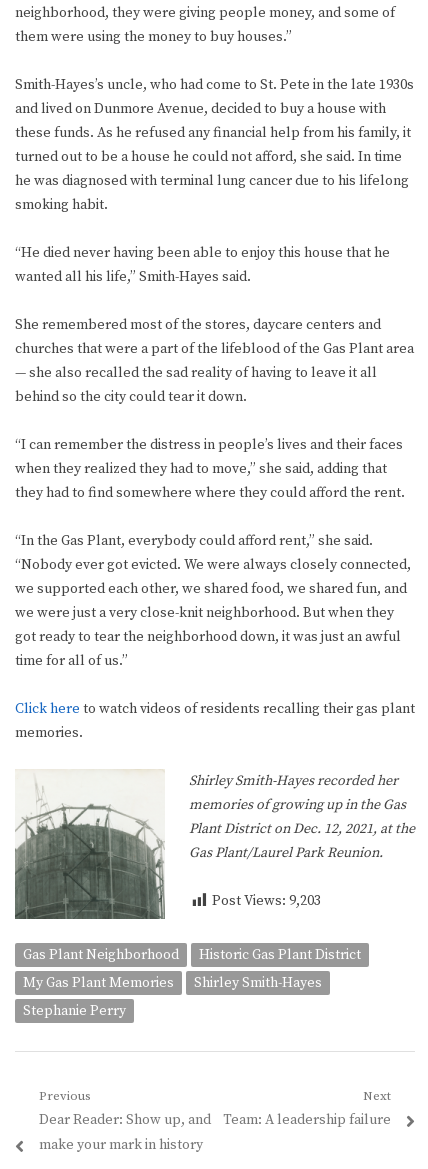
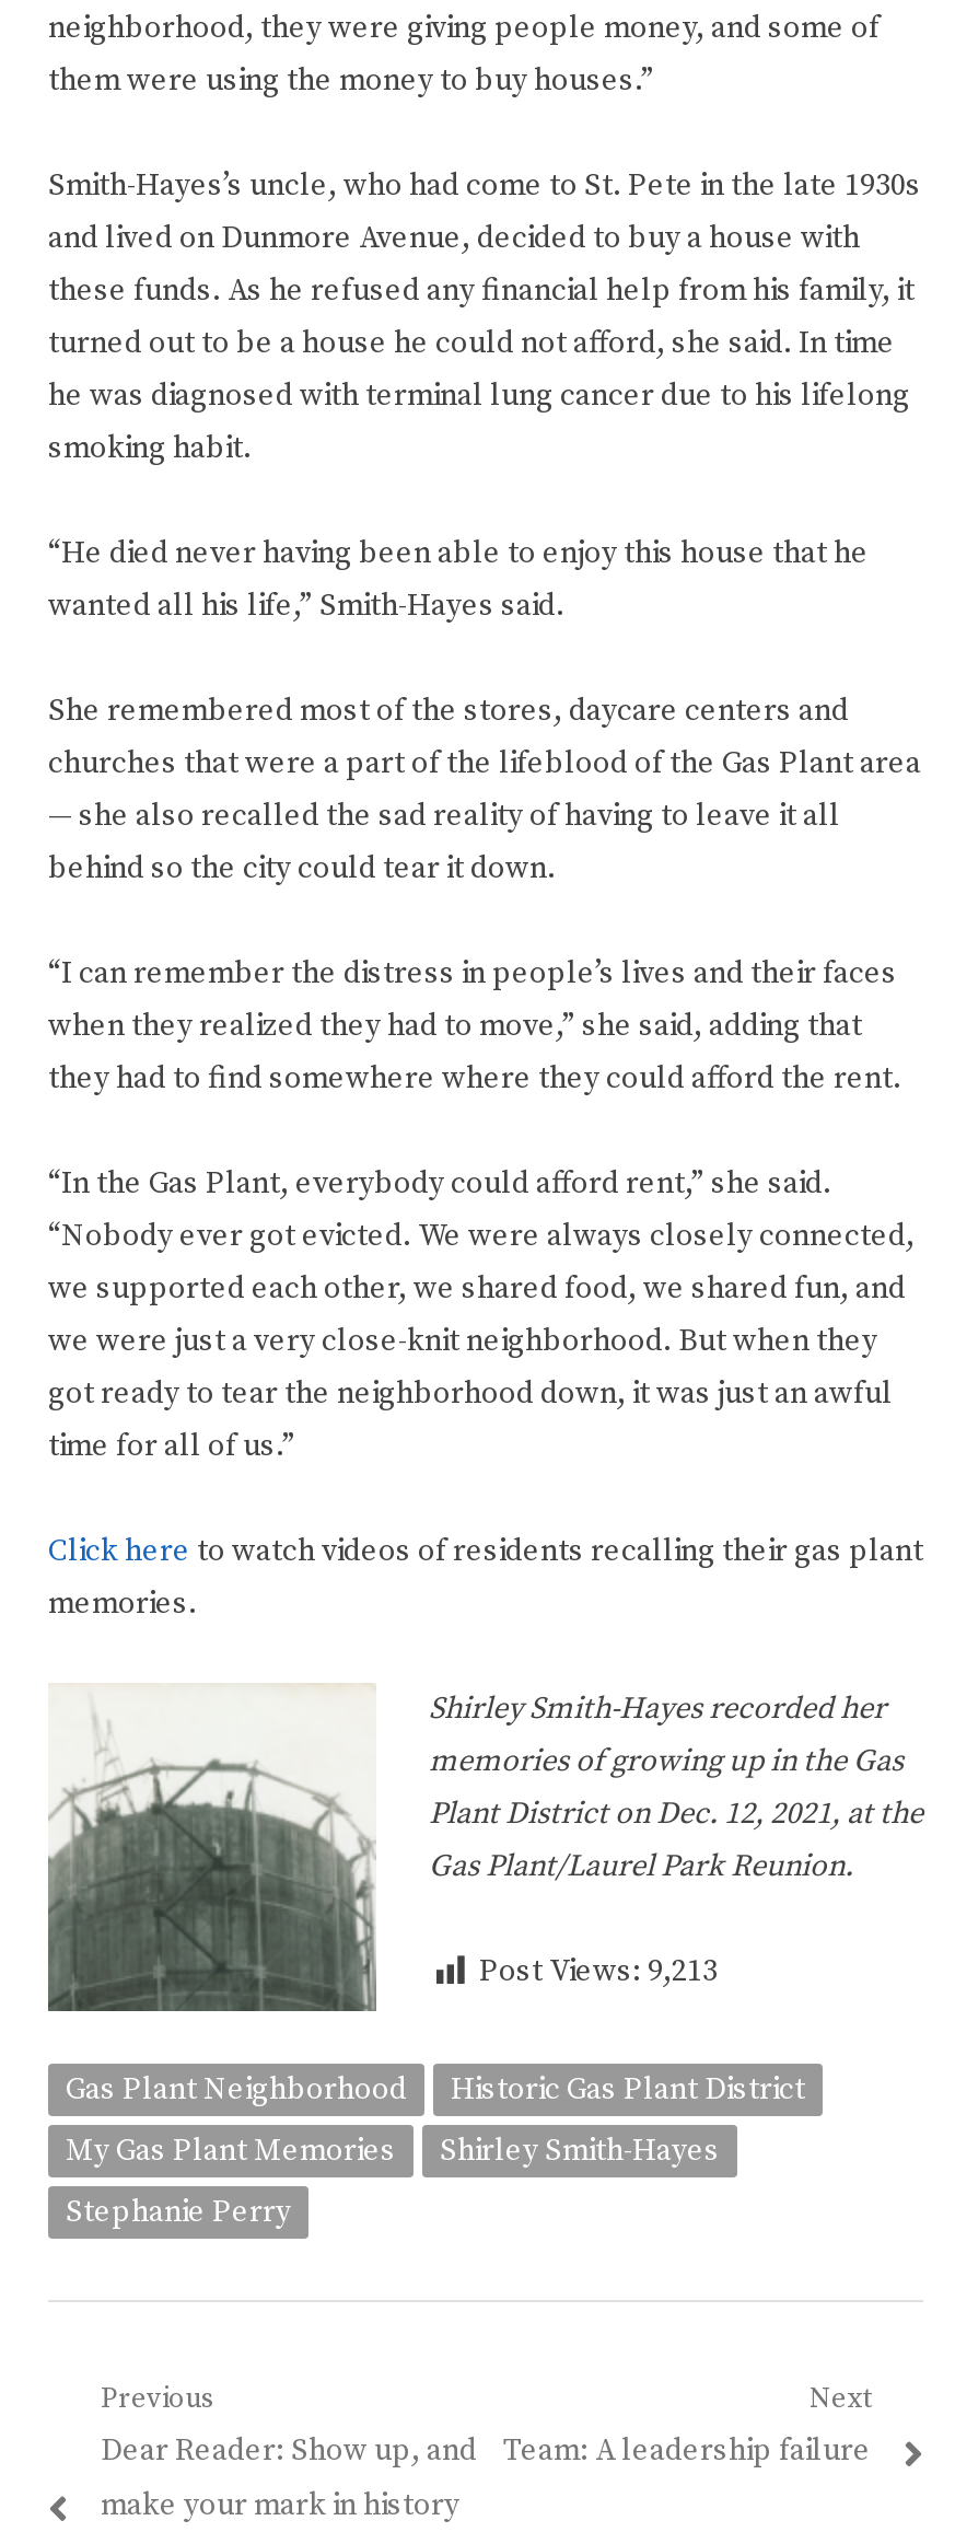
- Post Views: 9,203
+ Post Views: 9,213
